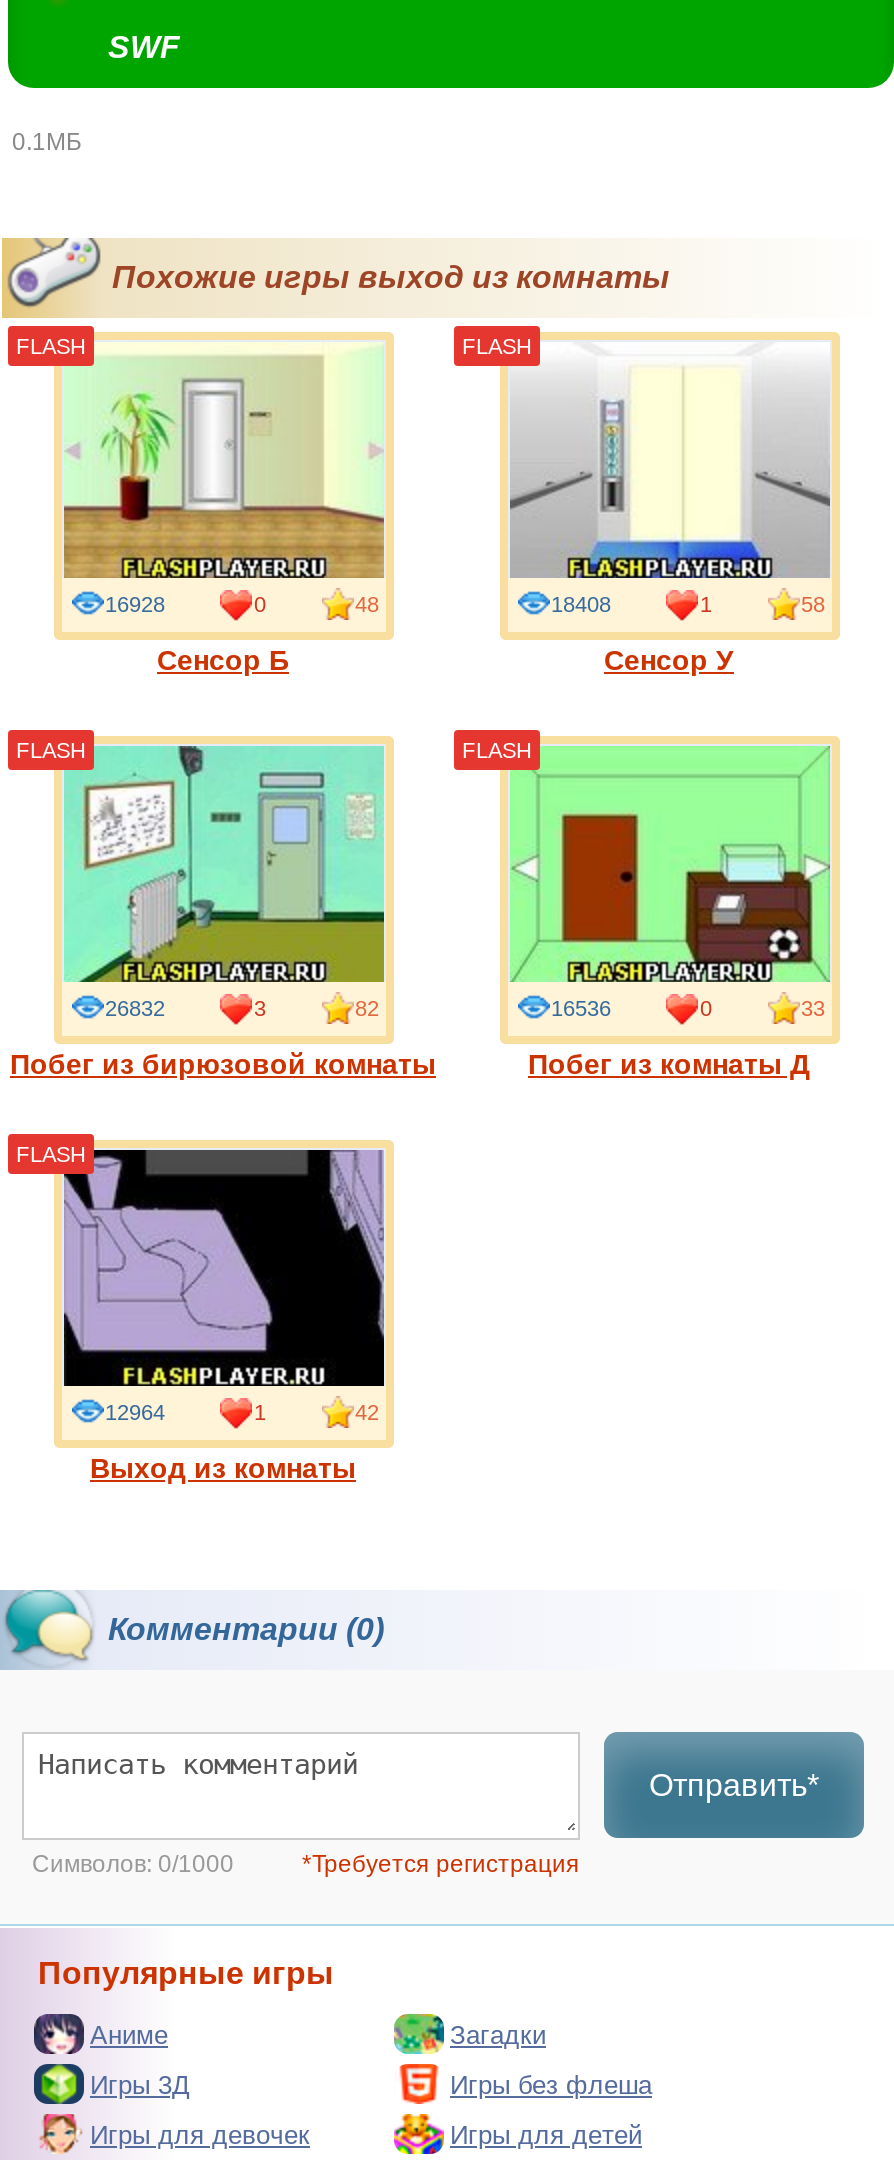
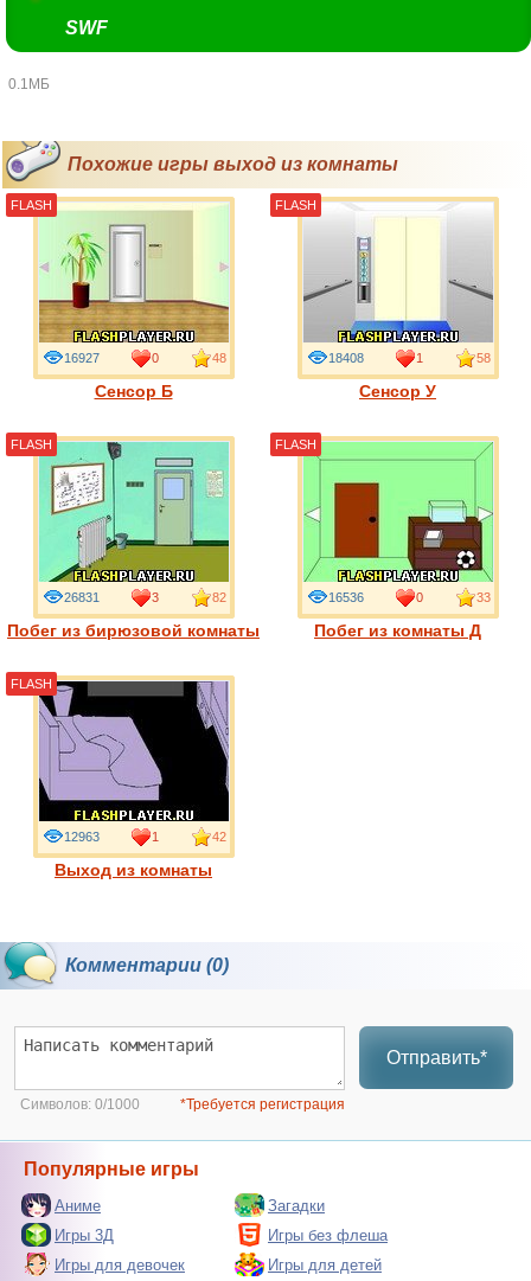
- 16928
+ 16927

- 26832
+ 26831

- 12964
+ 12963
